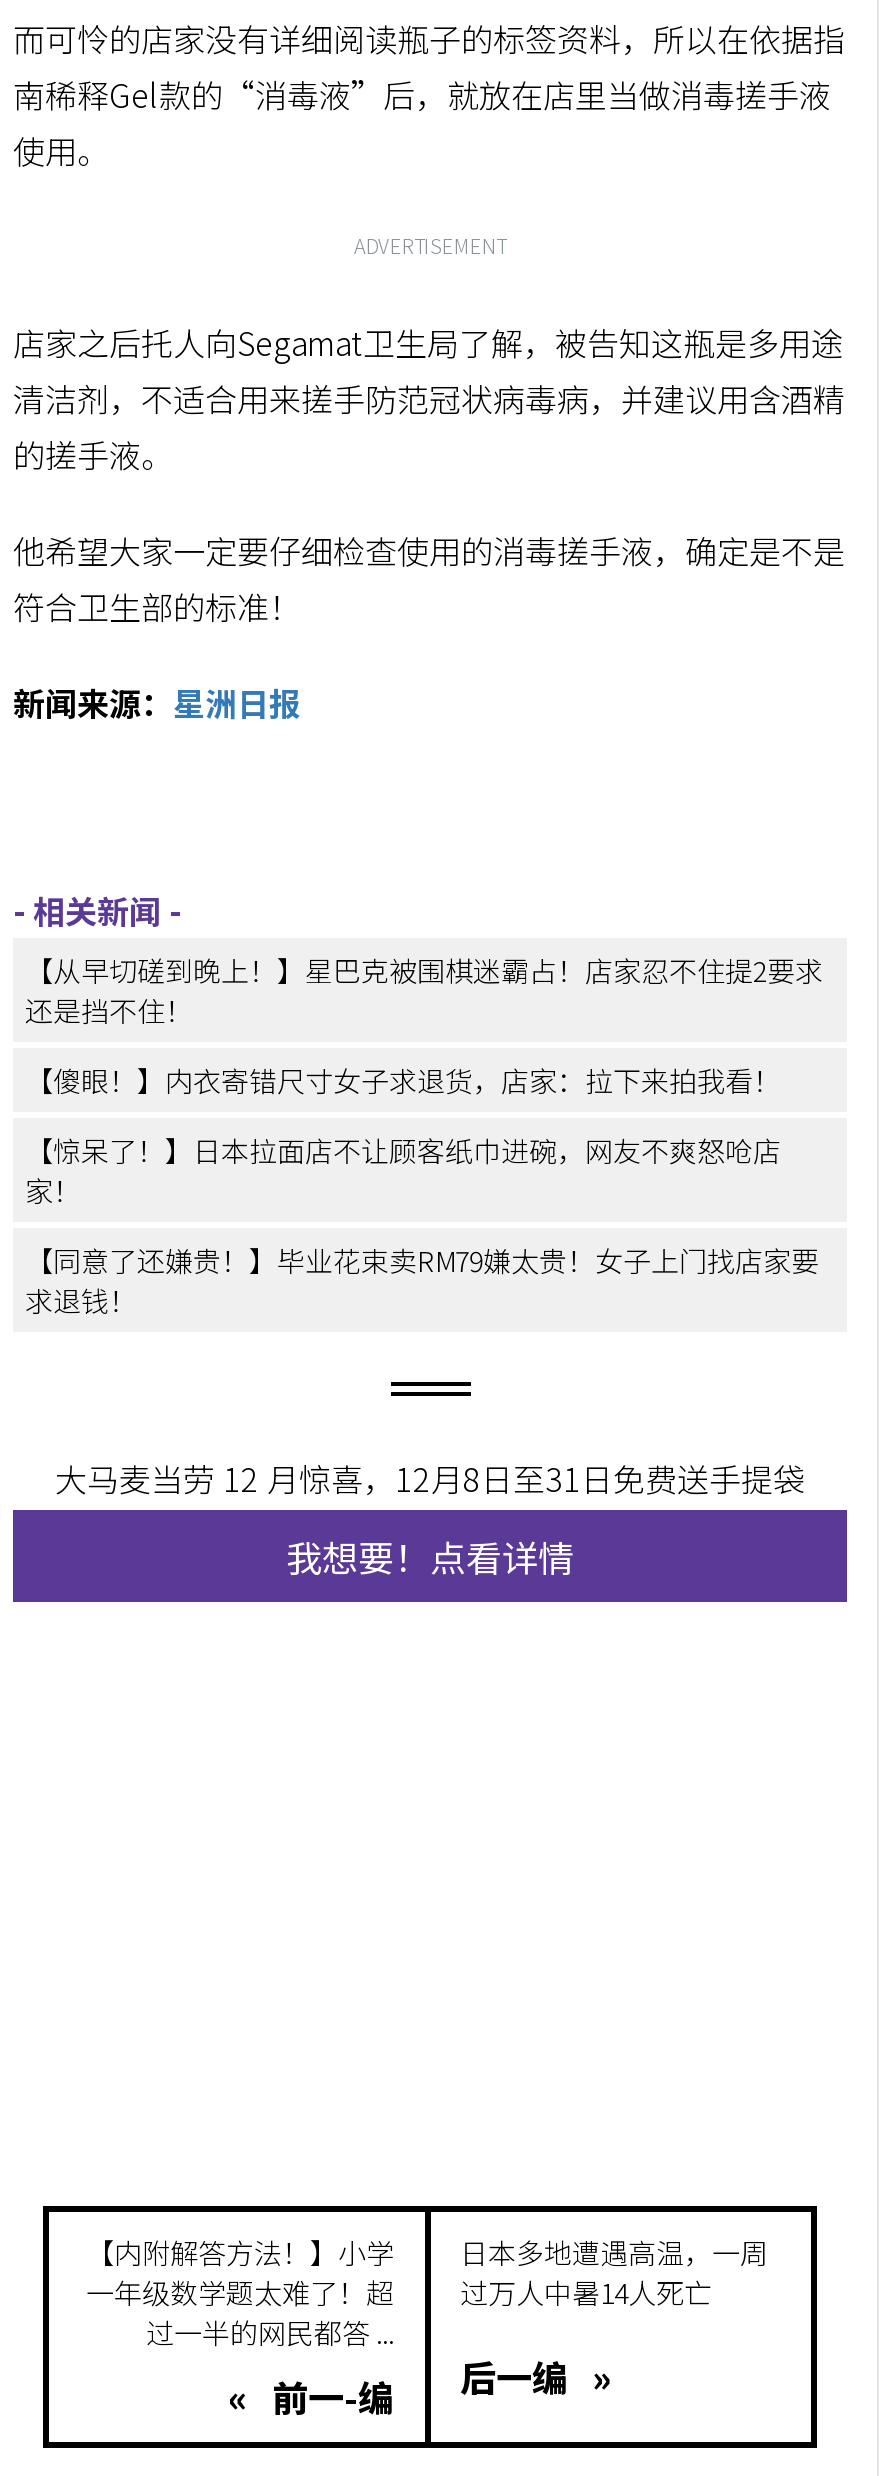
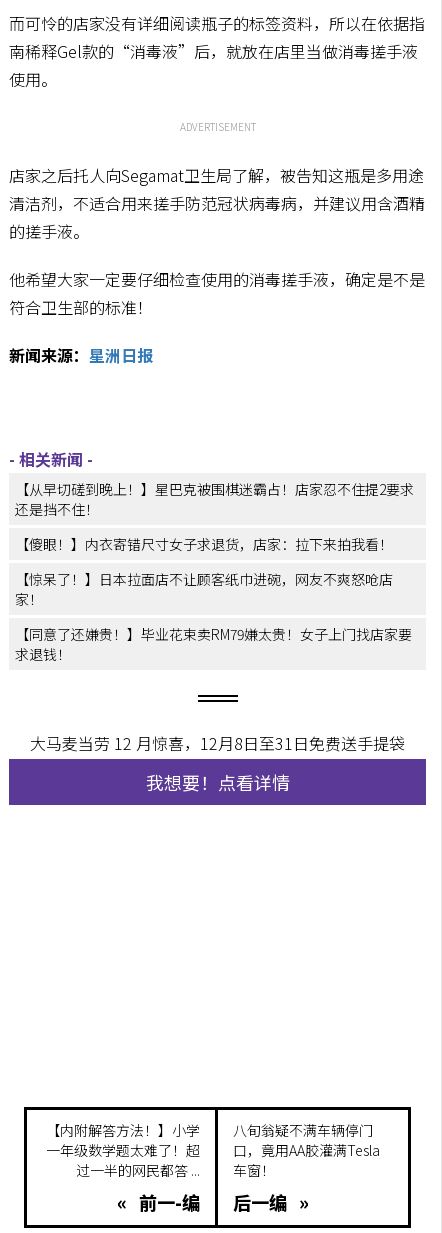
- 日本多地遭遇高温，一周
- 过万人中暑14人死亡
+ 八旬翁疑不满车辆停门
+ 口，竟用AA胶灌满Tesla
+ 车窗！
